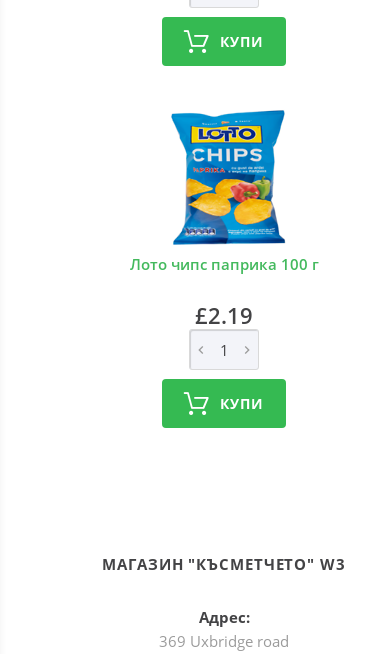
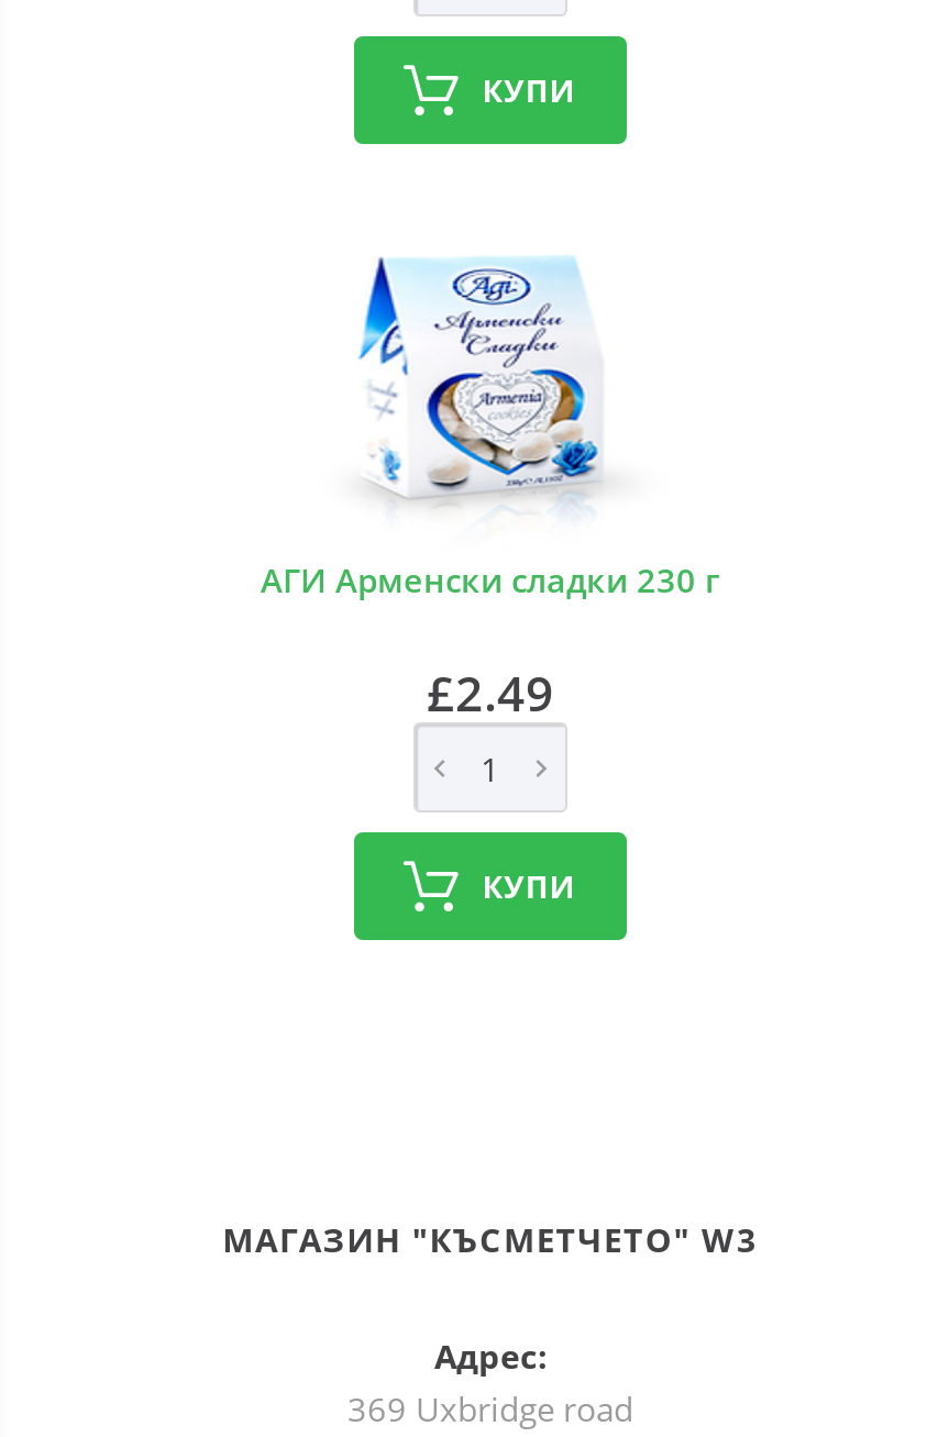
- [image]
- Лото чипс паприка 100 г
+ [image]
+ АГИ Арменски сладки 230 г

- £2.19
+ £2.49
